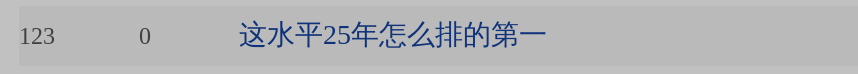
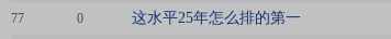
- 123
+ 77
